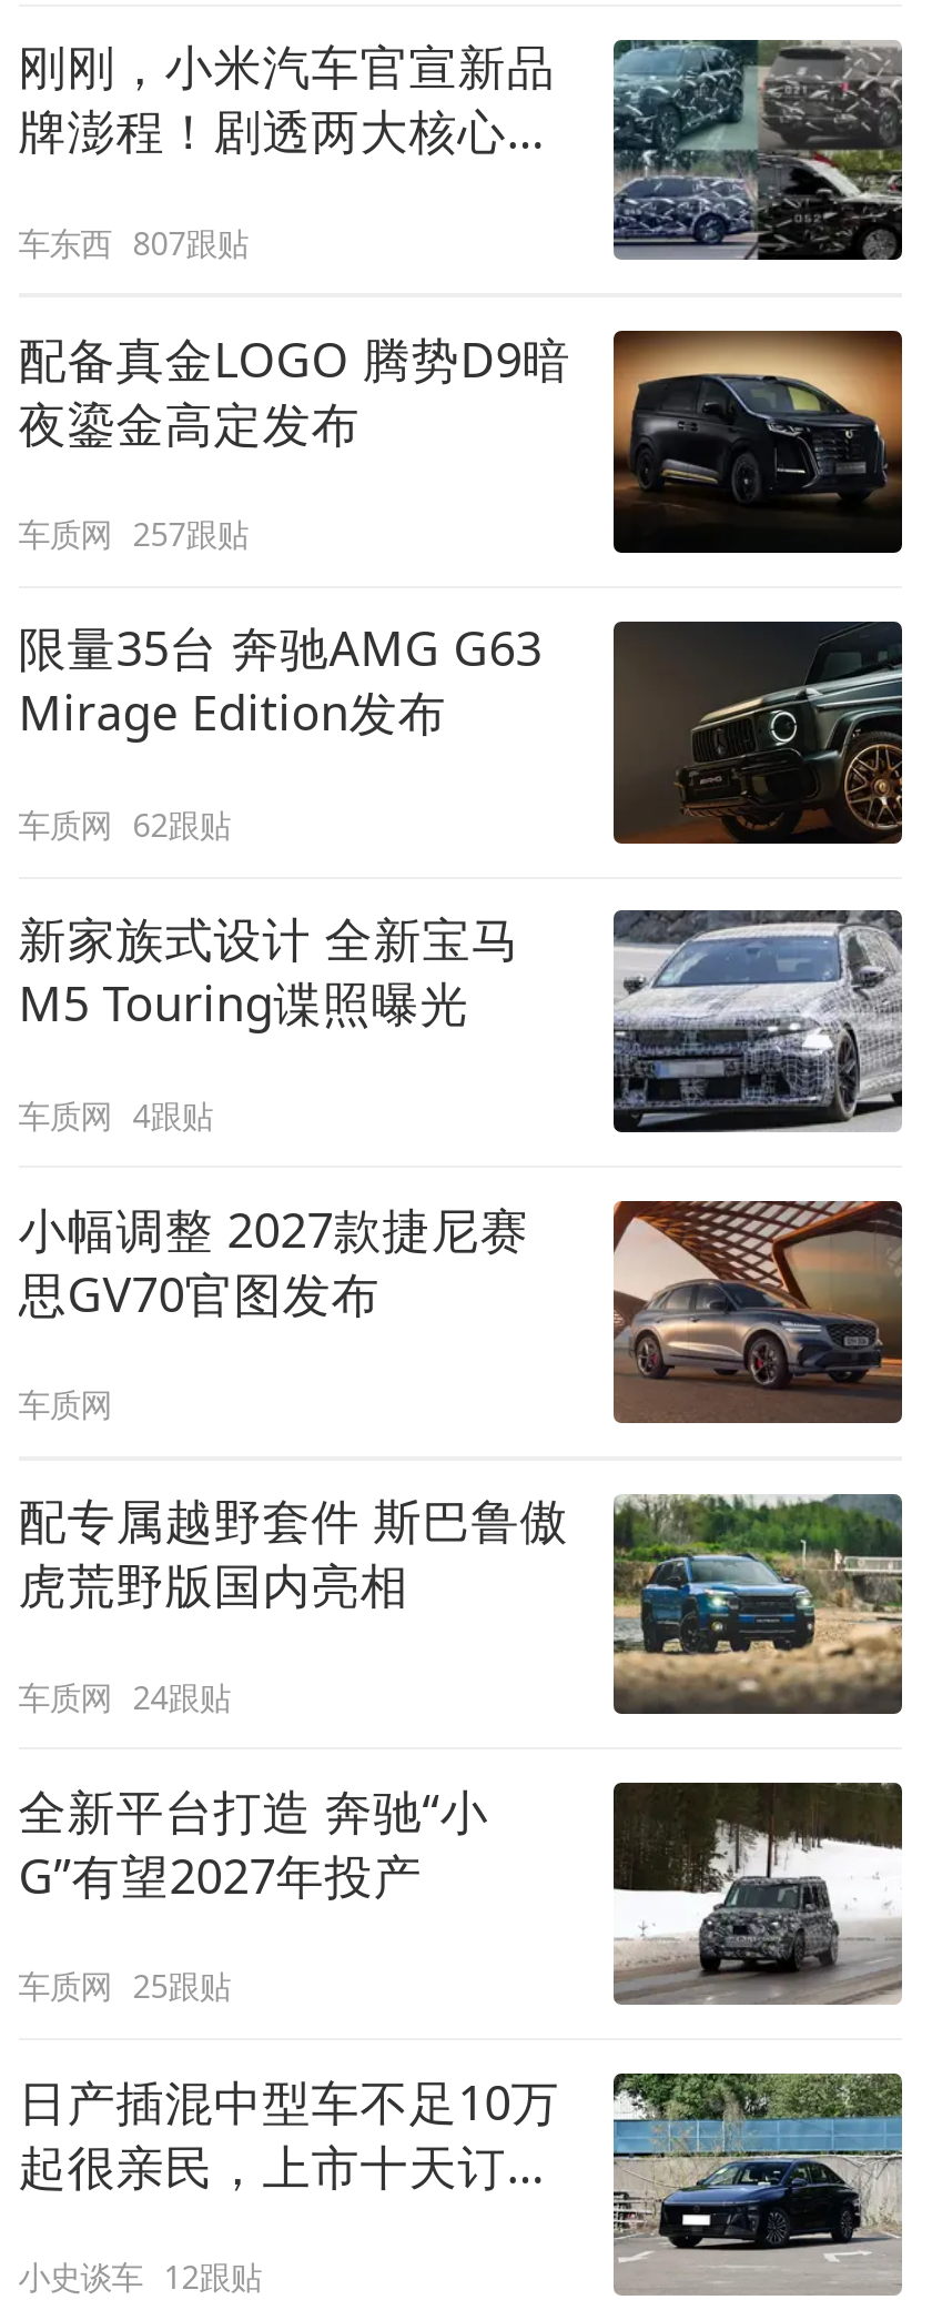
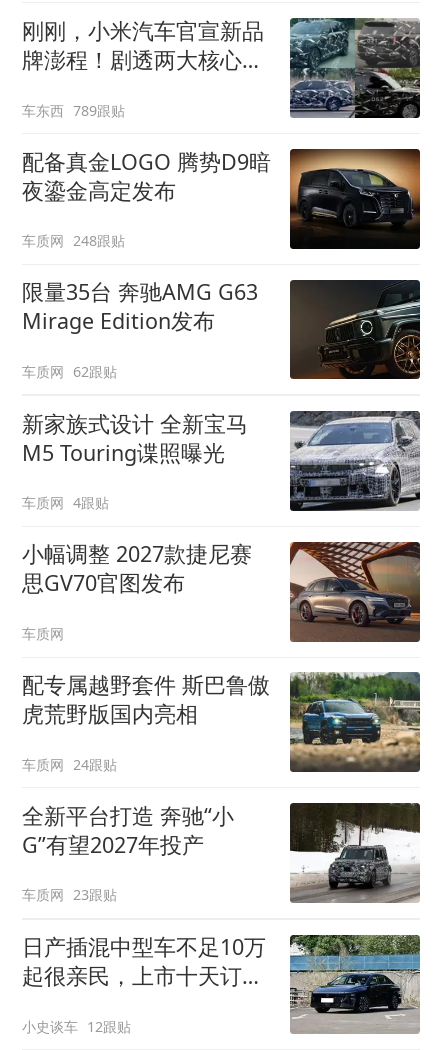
- 车东西 807跟贴
+ 车东西 789跟贴

- 车质网 257跟贴
+ 车质网 248跟贴

- 车质网 25跟贴
+ 车质网 23跟贴
